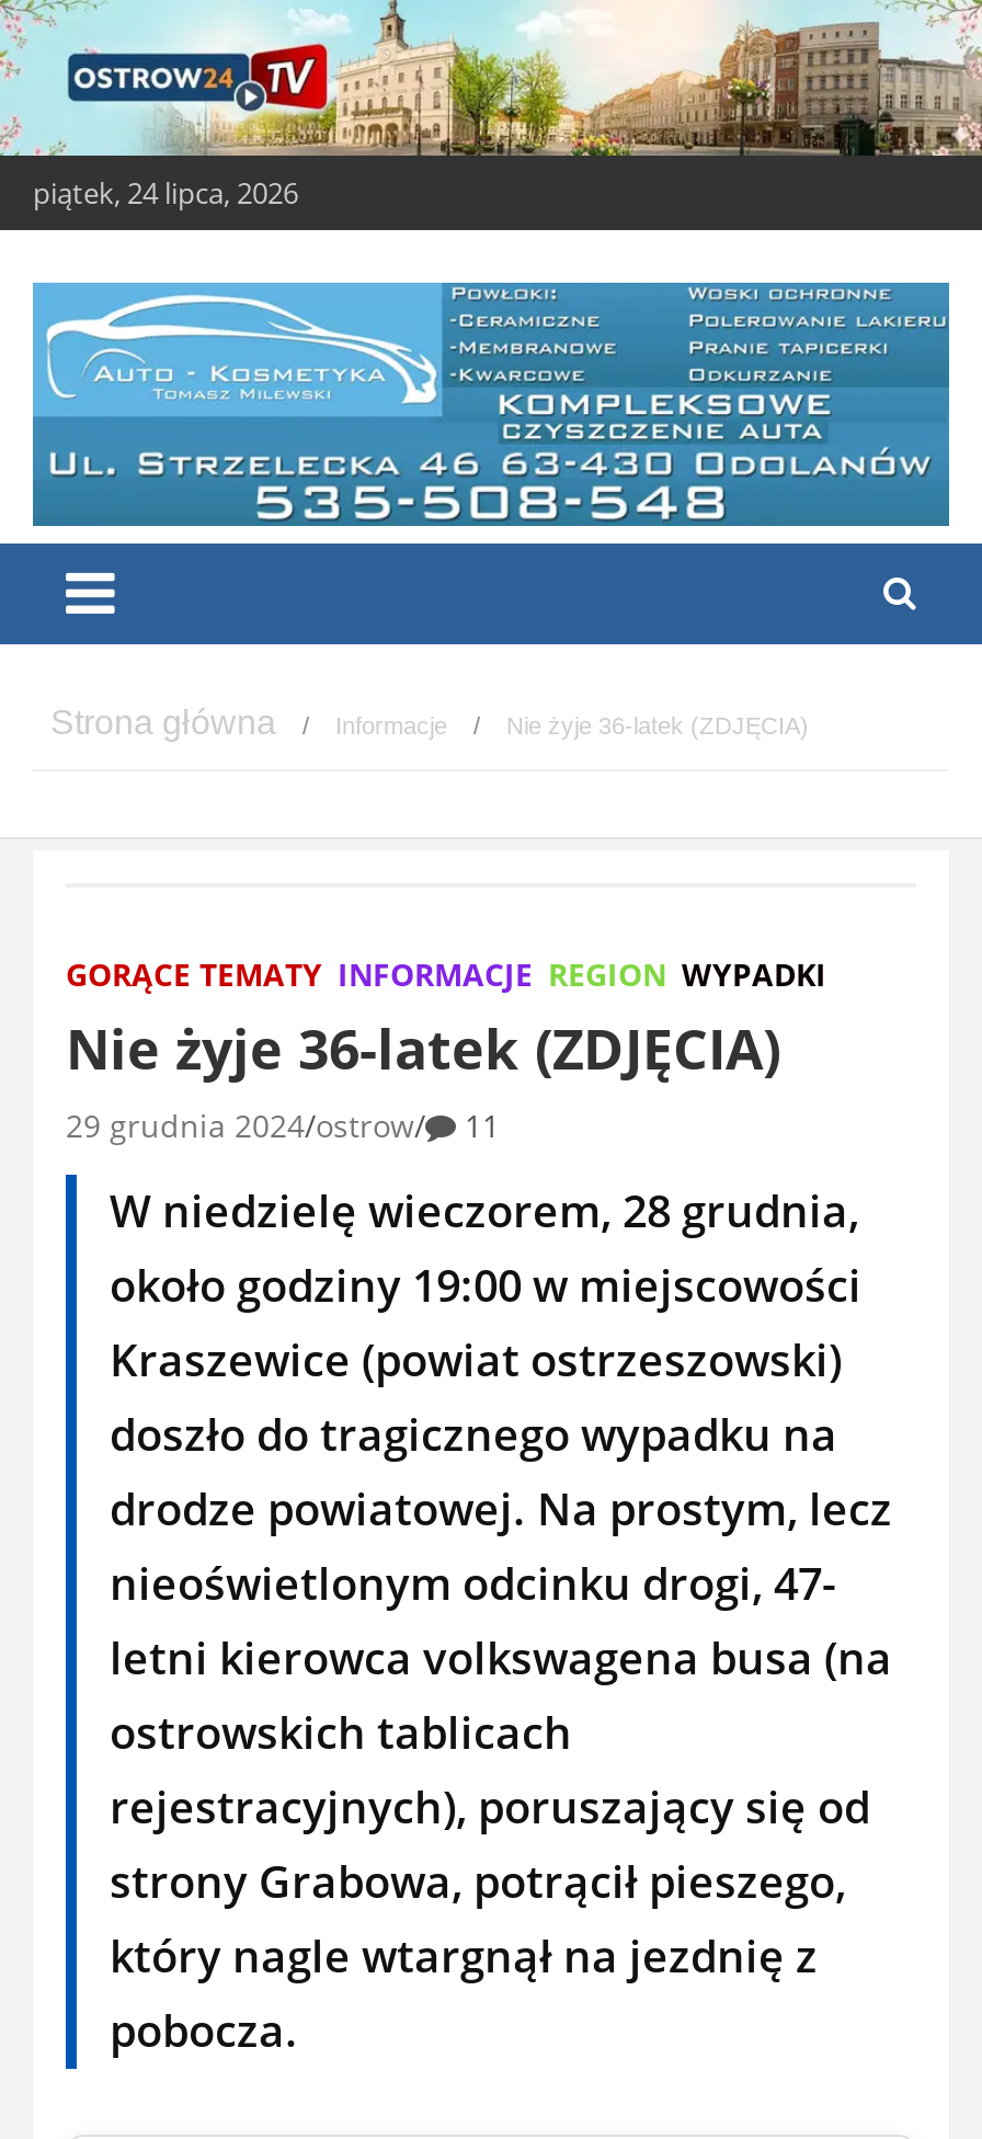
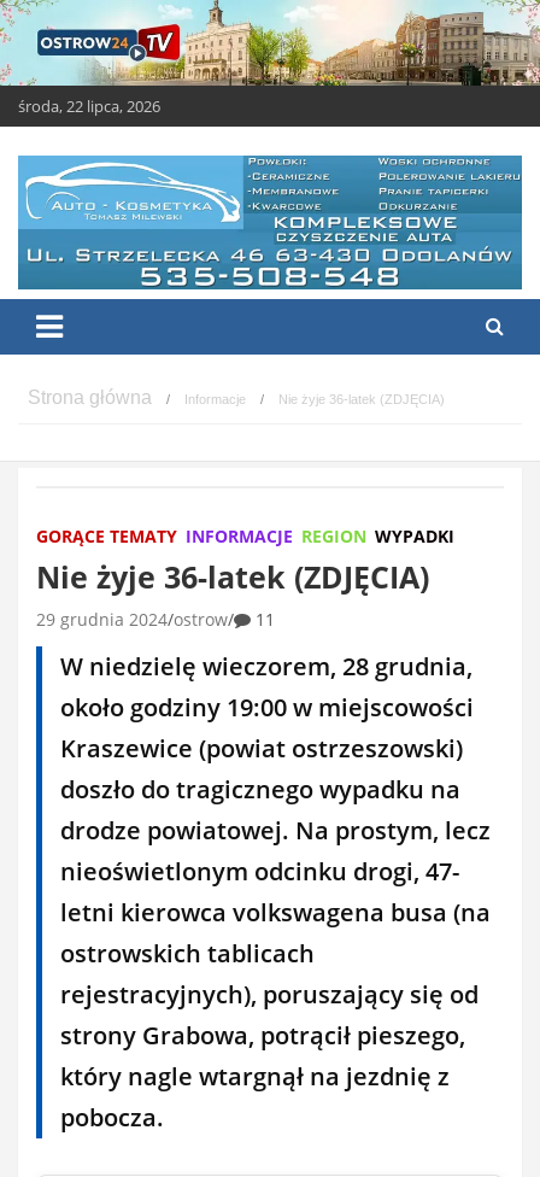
- piątek, 24 lipca, 2026
+ środa, 22 lipca, 2026
